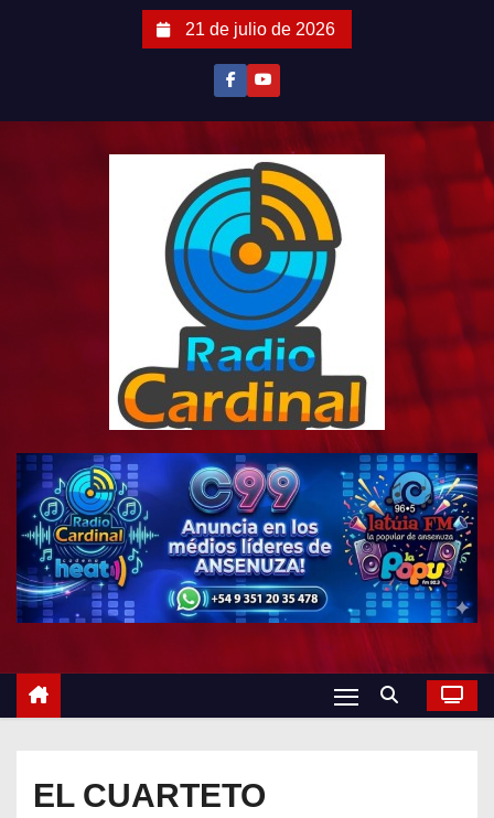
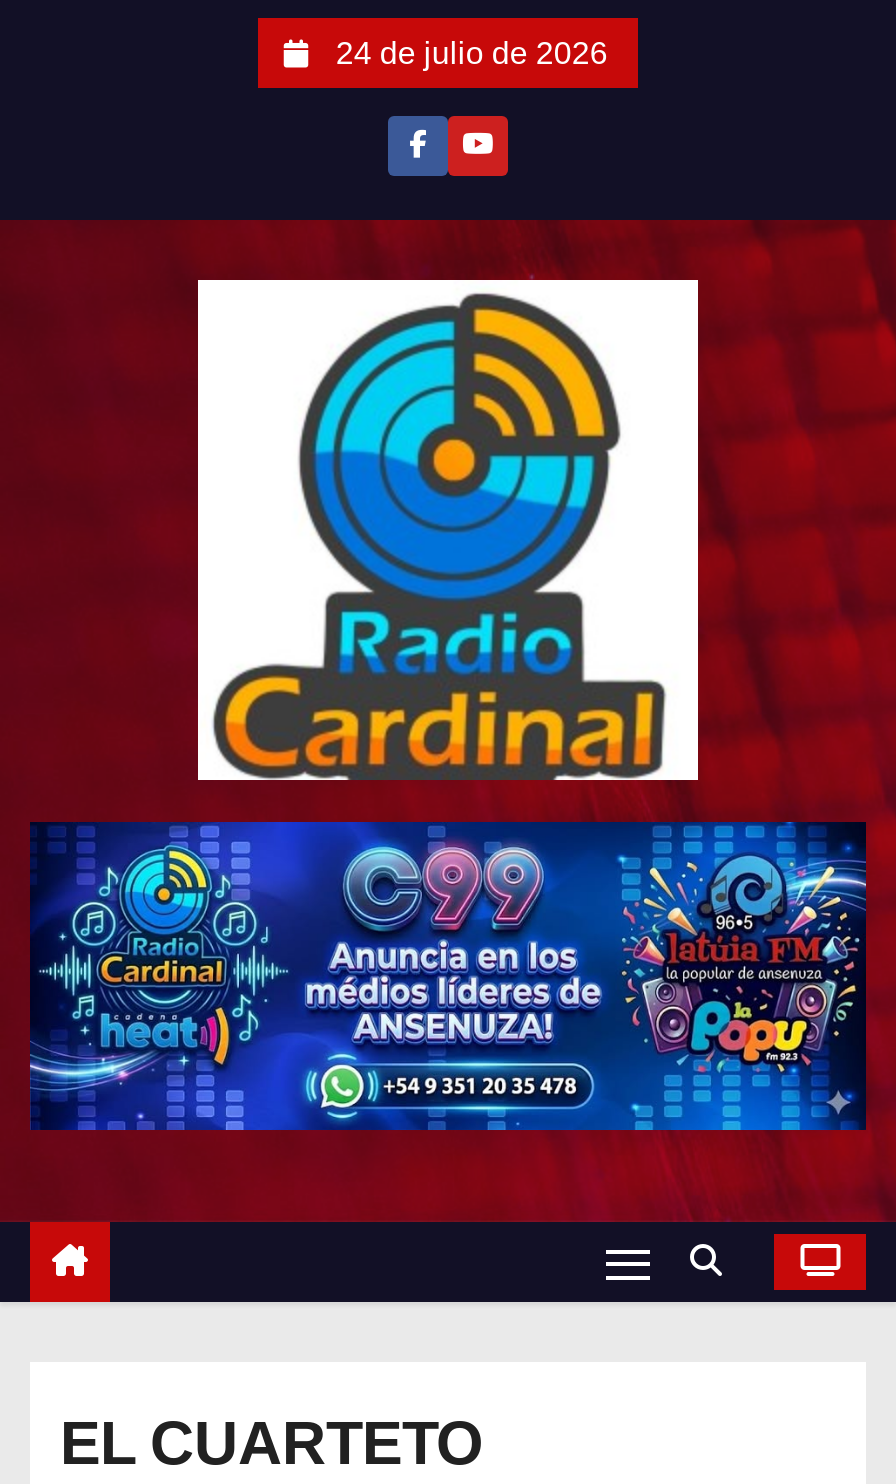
- 21 de julio de 2026
+ 24 de julio de 2026
